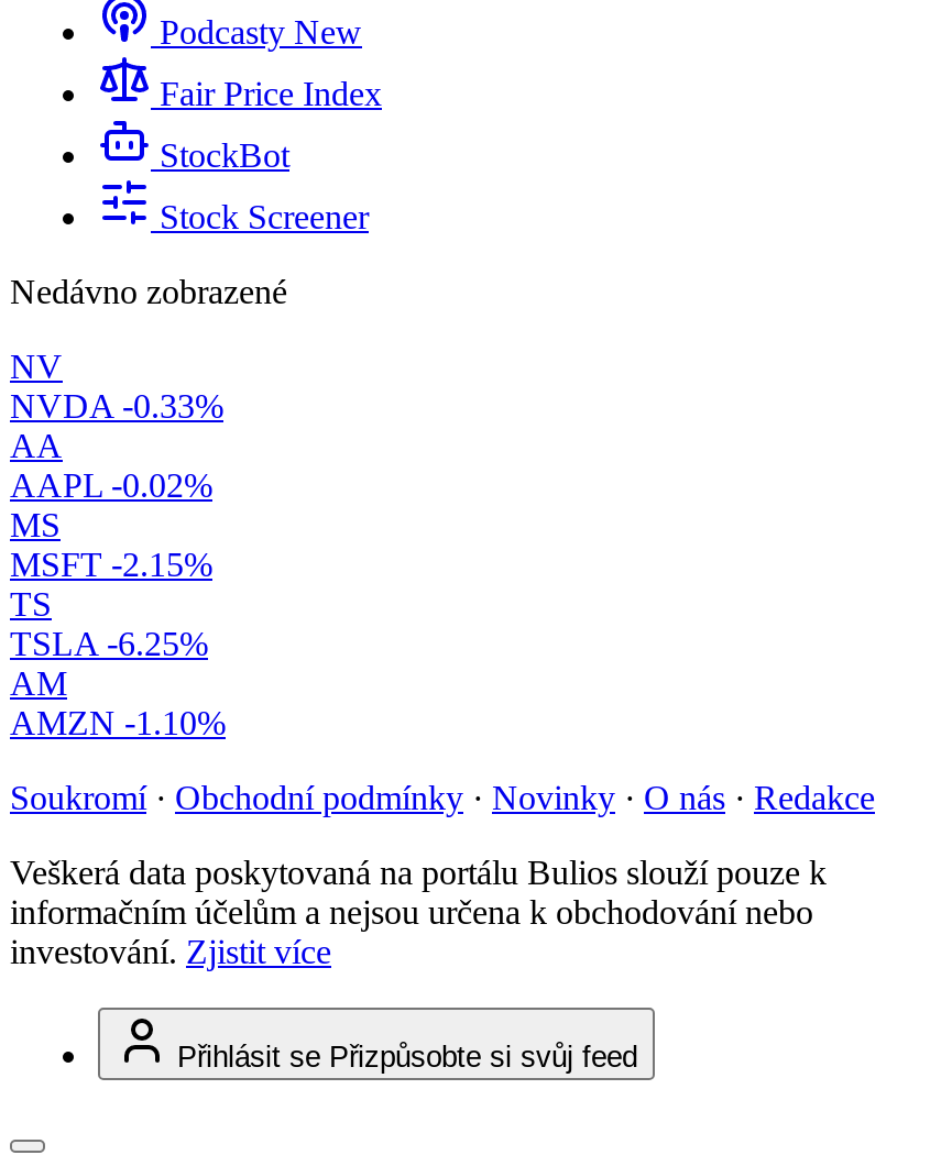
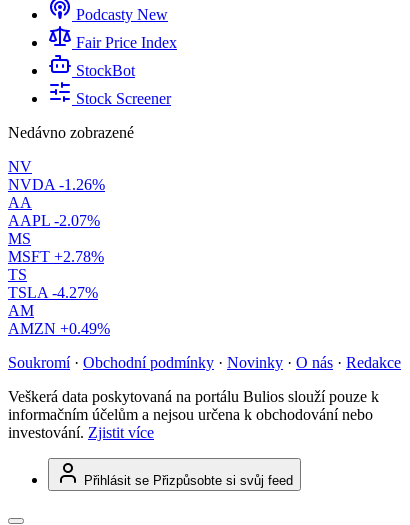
- NVDA -0.33%
+ NVDA -1.26%

- AAPL -0.02%
+ AAPL -2.07%

- MSFT -2.15%
+ MSFT +2.78%

- TSLA -6.25%
+ TSLA -4.27%

- AMZN -1.10%
+ AMZN +0.49%
